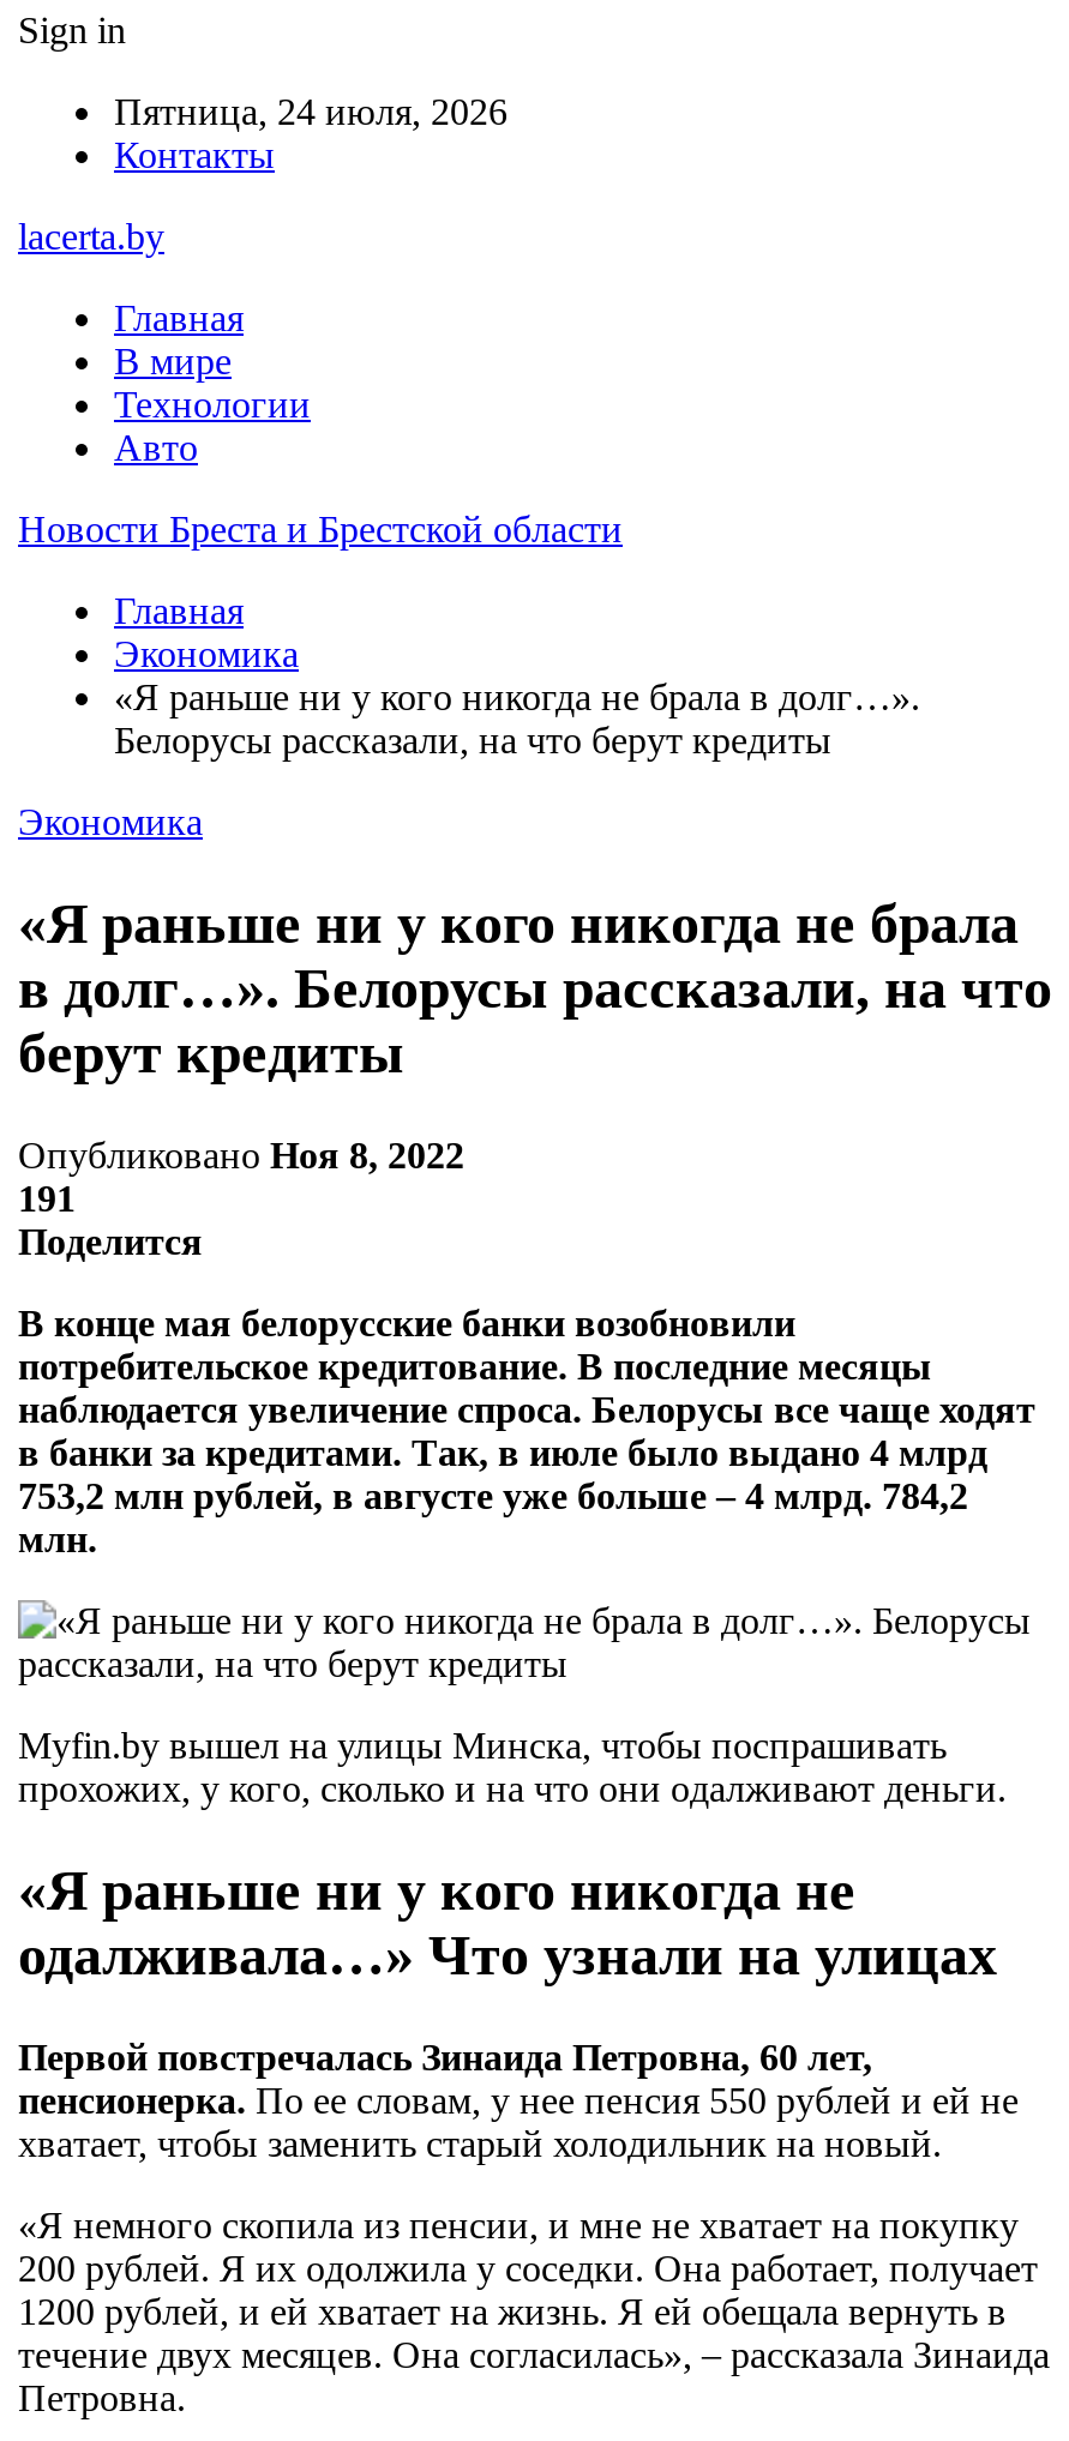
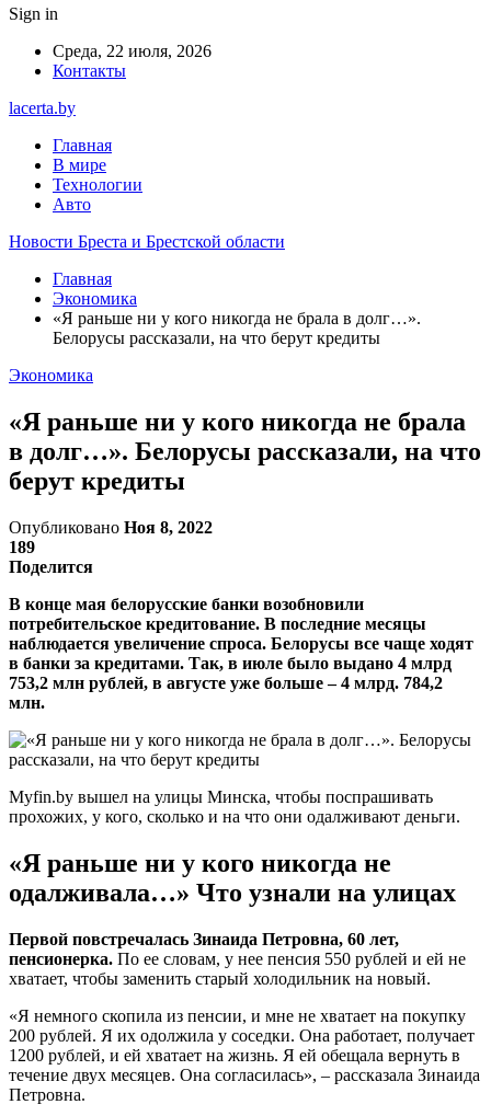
- Пятница, 24 июля, 2026
+ Среда, 22 июля, 2026

- 191
+ 189
